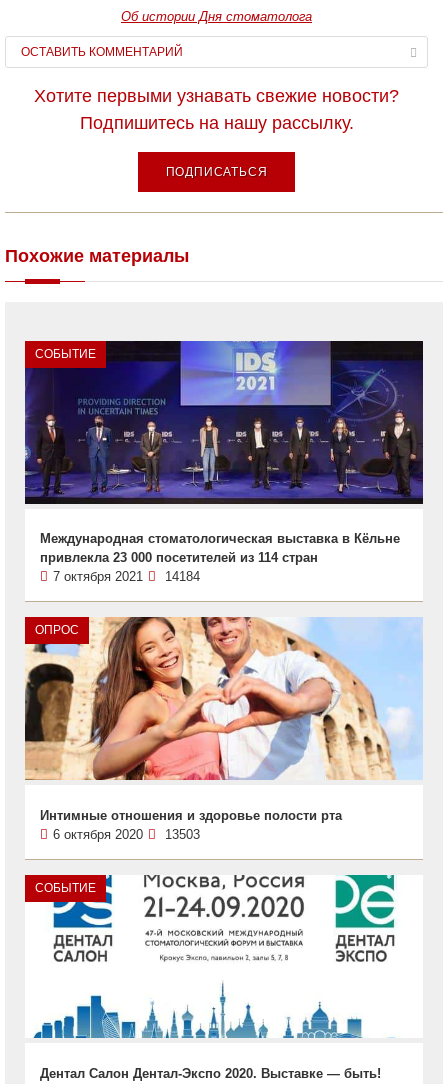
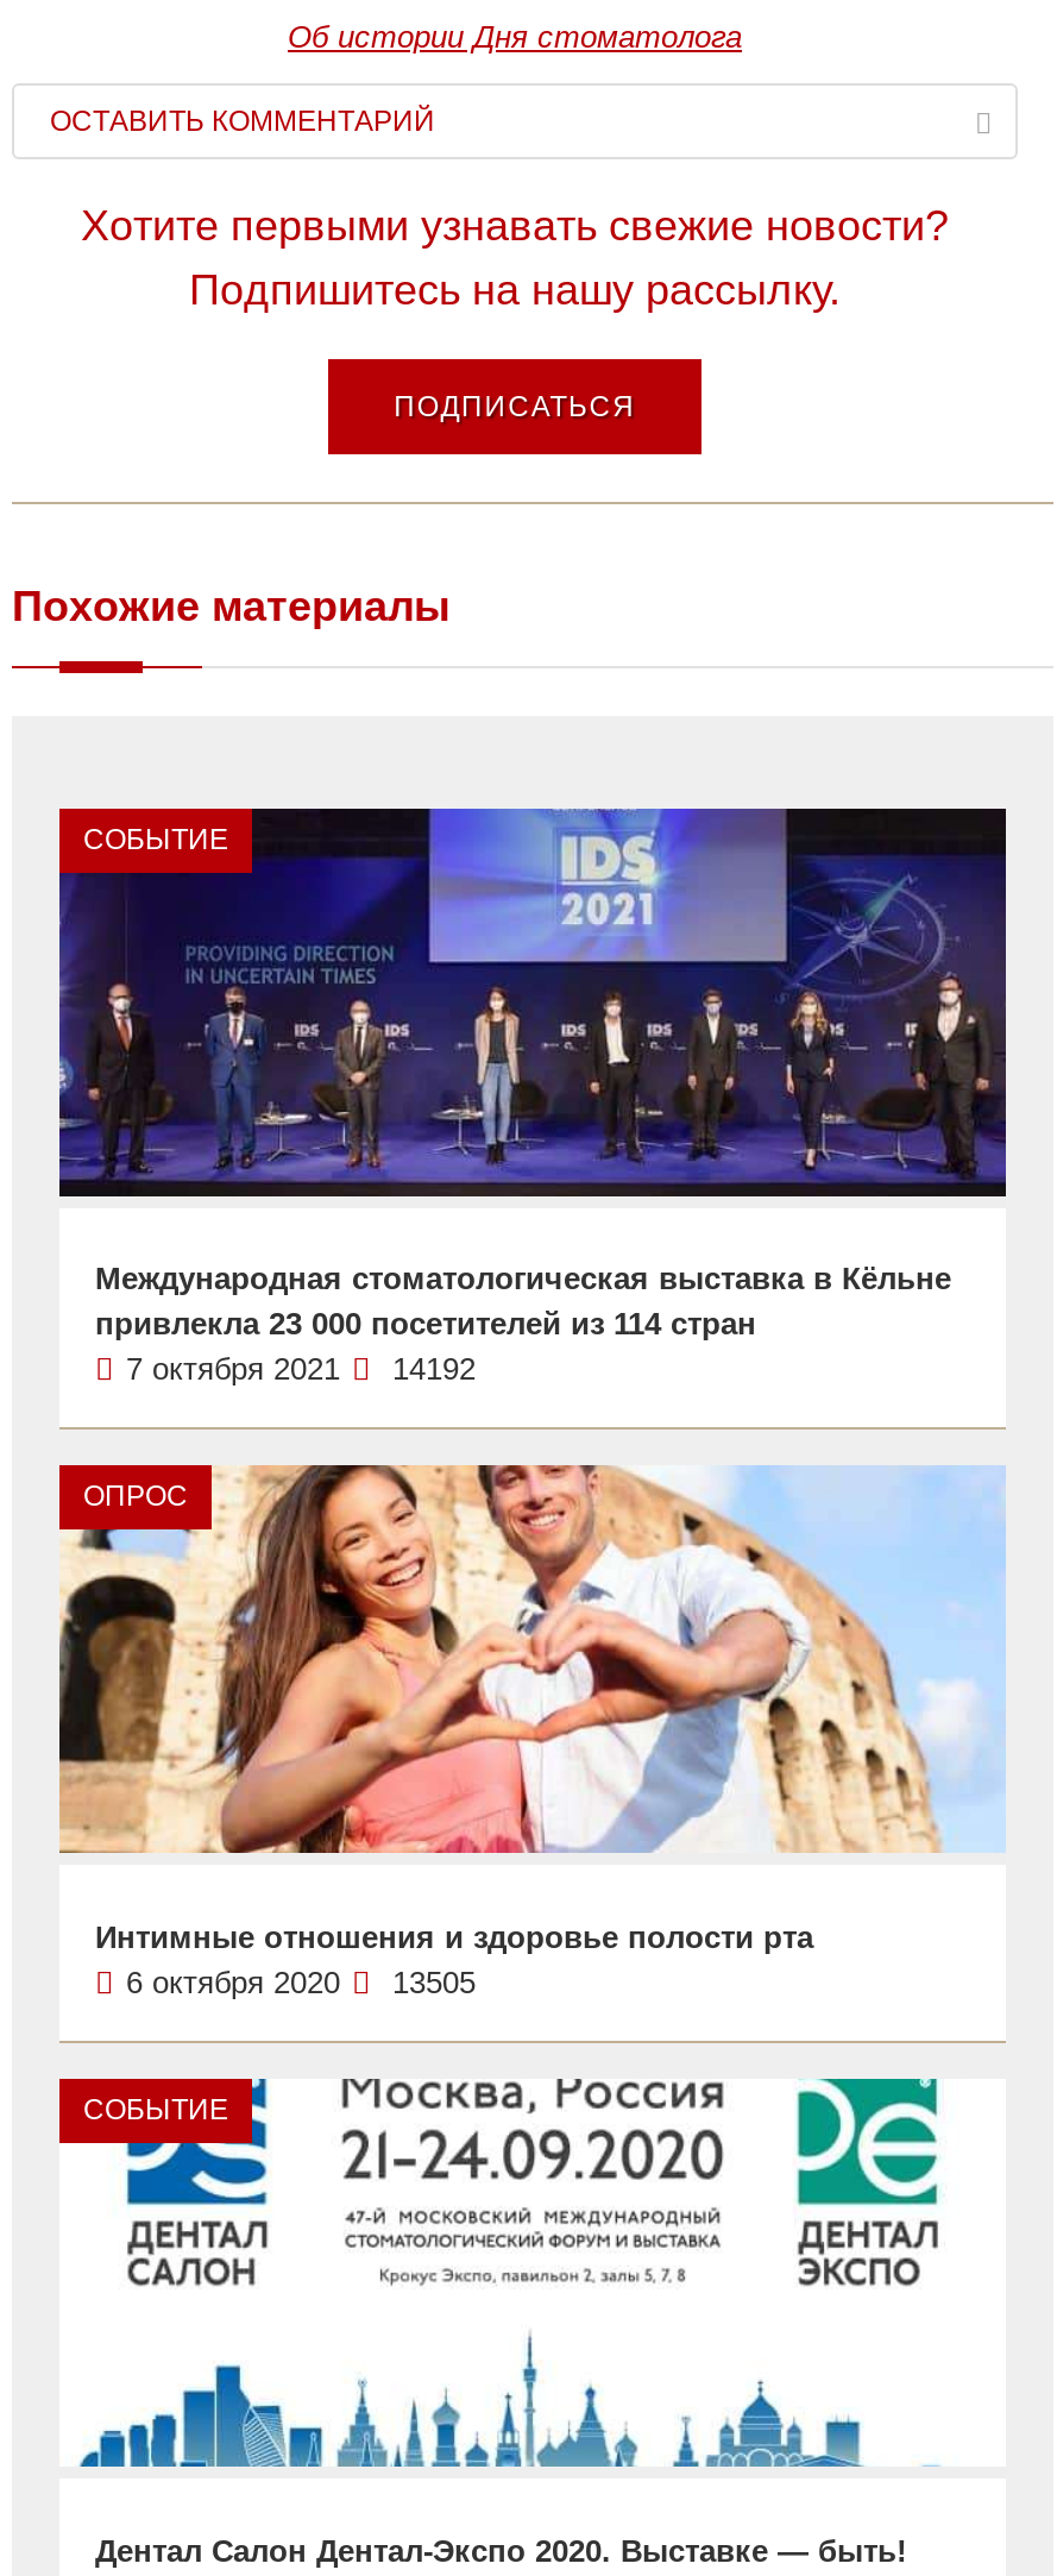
- 7 октября 2021 14184
+ 7 октября 2021 14192

- 6 октября 2020 13503
+ 6 октября 2020 13505
